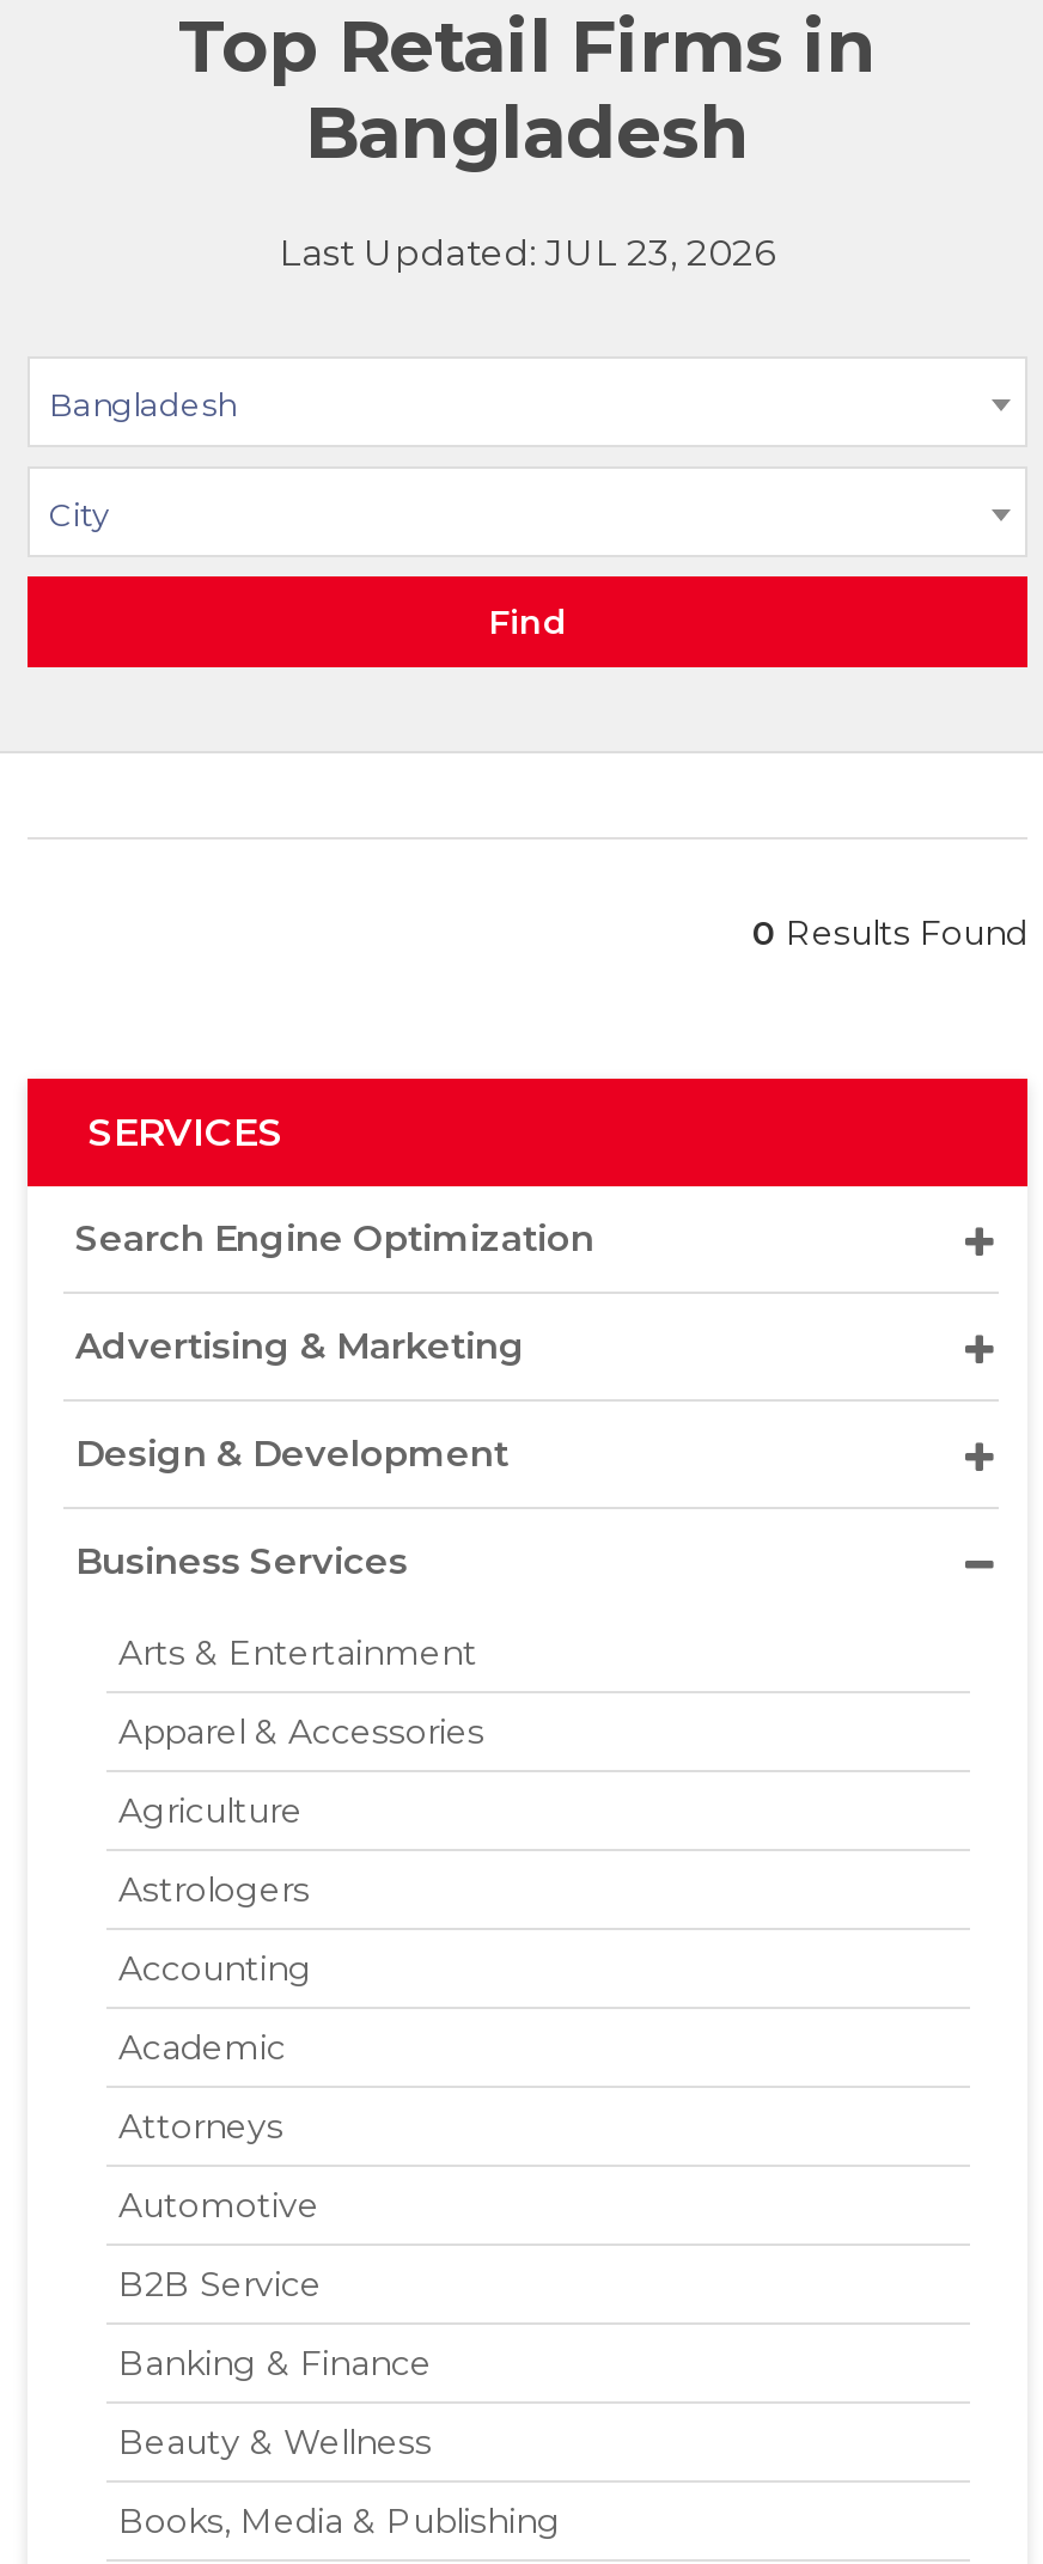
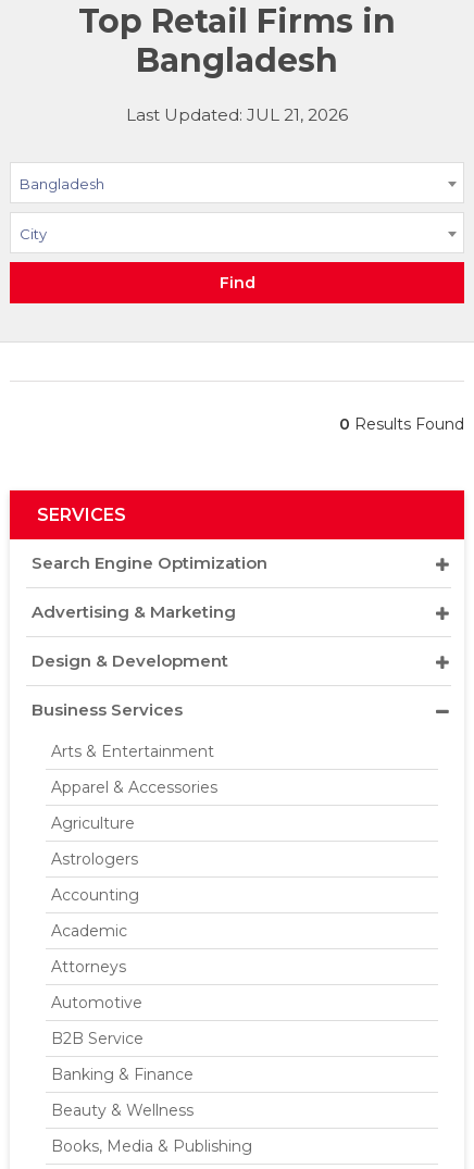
- Last Updated: JUL 23, 2026
+ Last Updated: JUL 21, 2026
